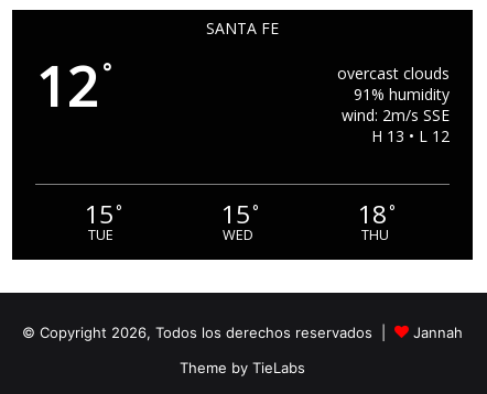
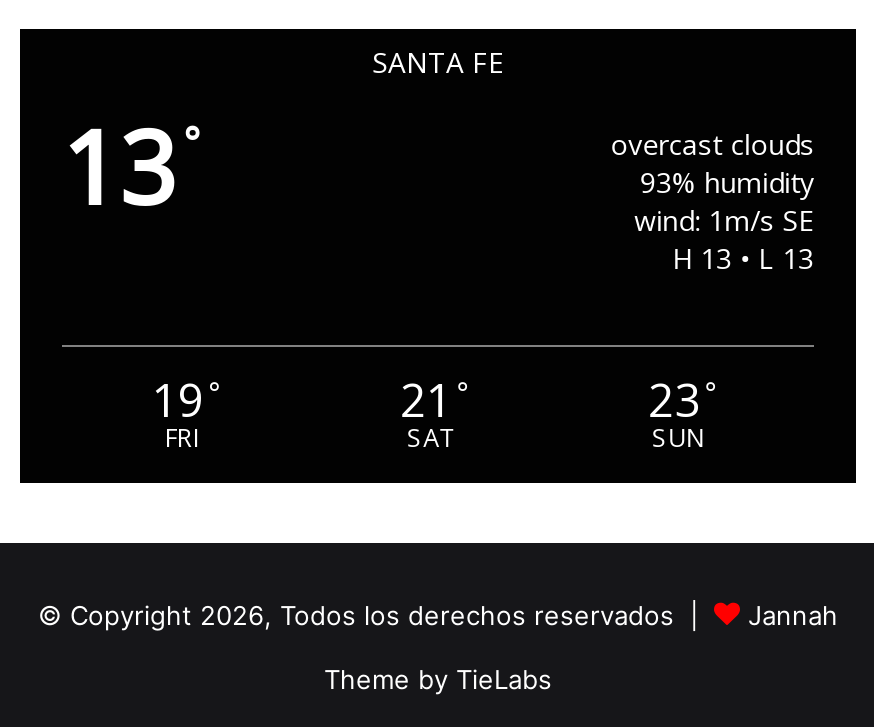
- 12 °
+ 13 °

- 91% humidity
- wind: 2m/s SSE
- H 13 • L 12
+ 93% humidity
+ wind: 1m/s SE
+ H 13 • L 13

- 15 °
- TUE
+ 19 °
+ FRI

- 15 °
- WED
+ 21 °
+ SAT

- 18 °
- THU
+ 23 °
+ SUN
